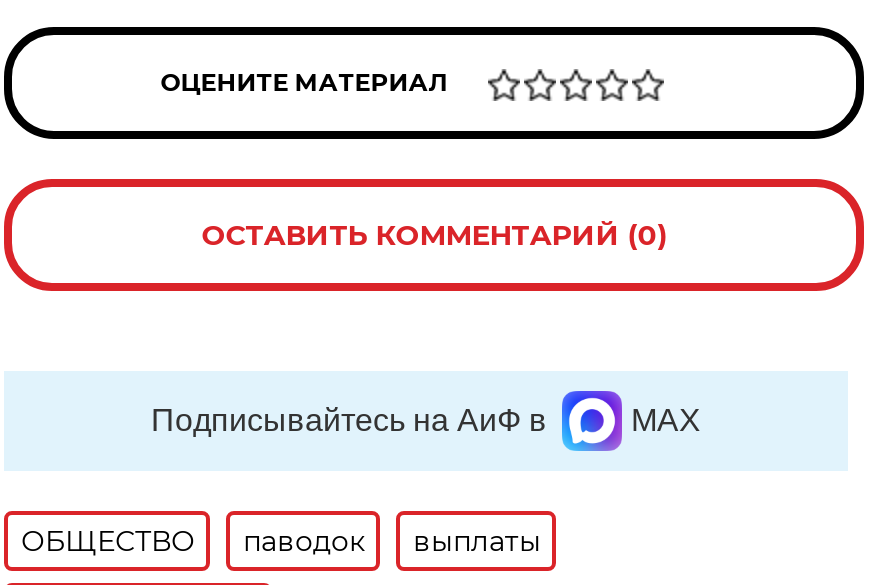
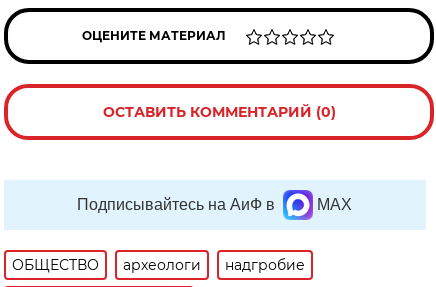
- паводок
- выплаты
+ археологи
+ надгробие
